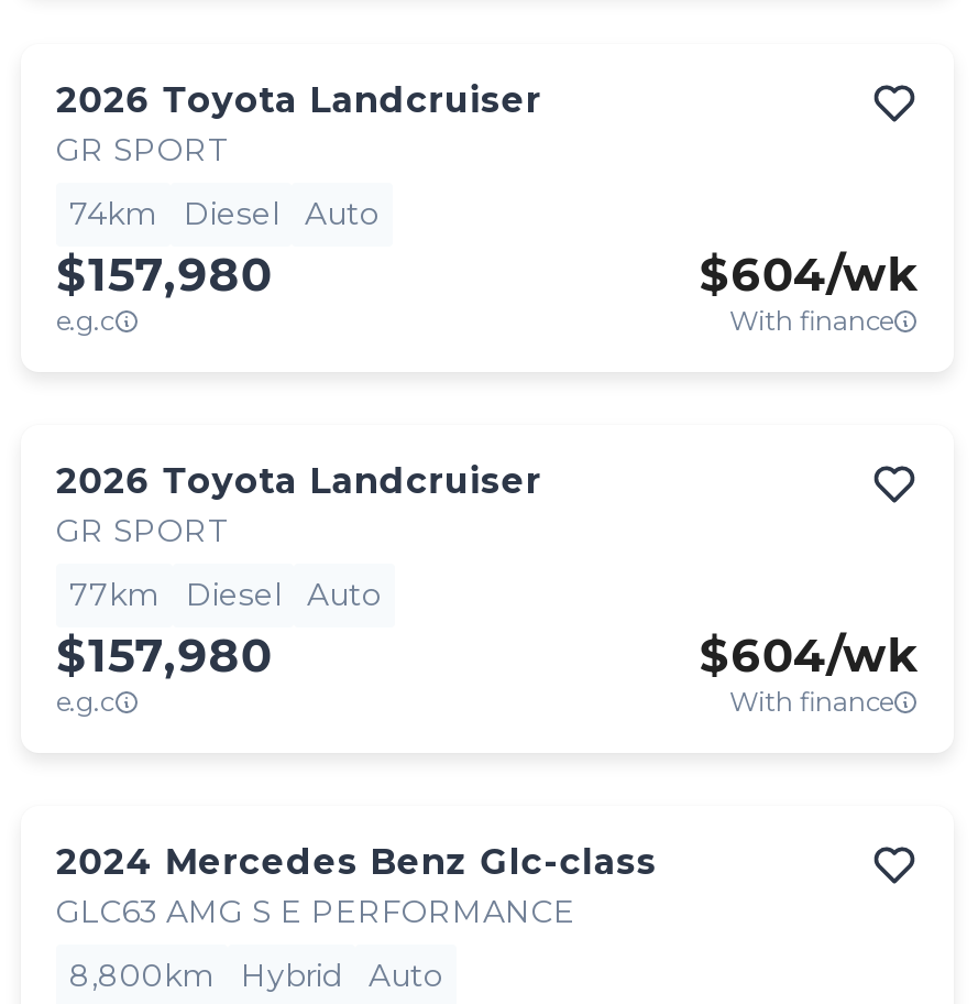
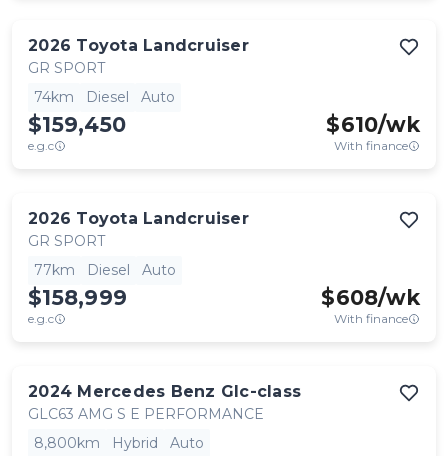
- $157,980
+ $159,450

- $604/wk
+ $610/wk

- $157,980
+ $158,999

- $604/wk
+ $608/wk
